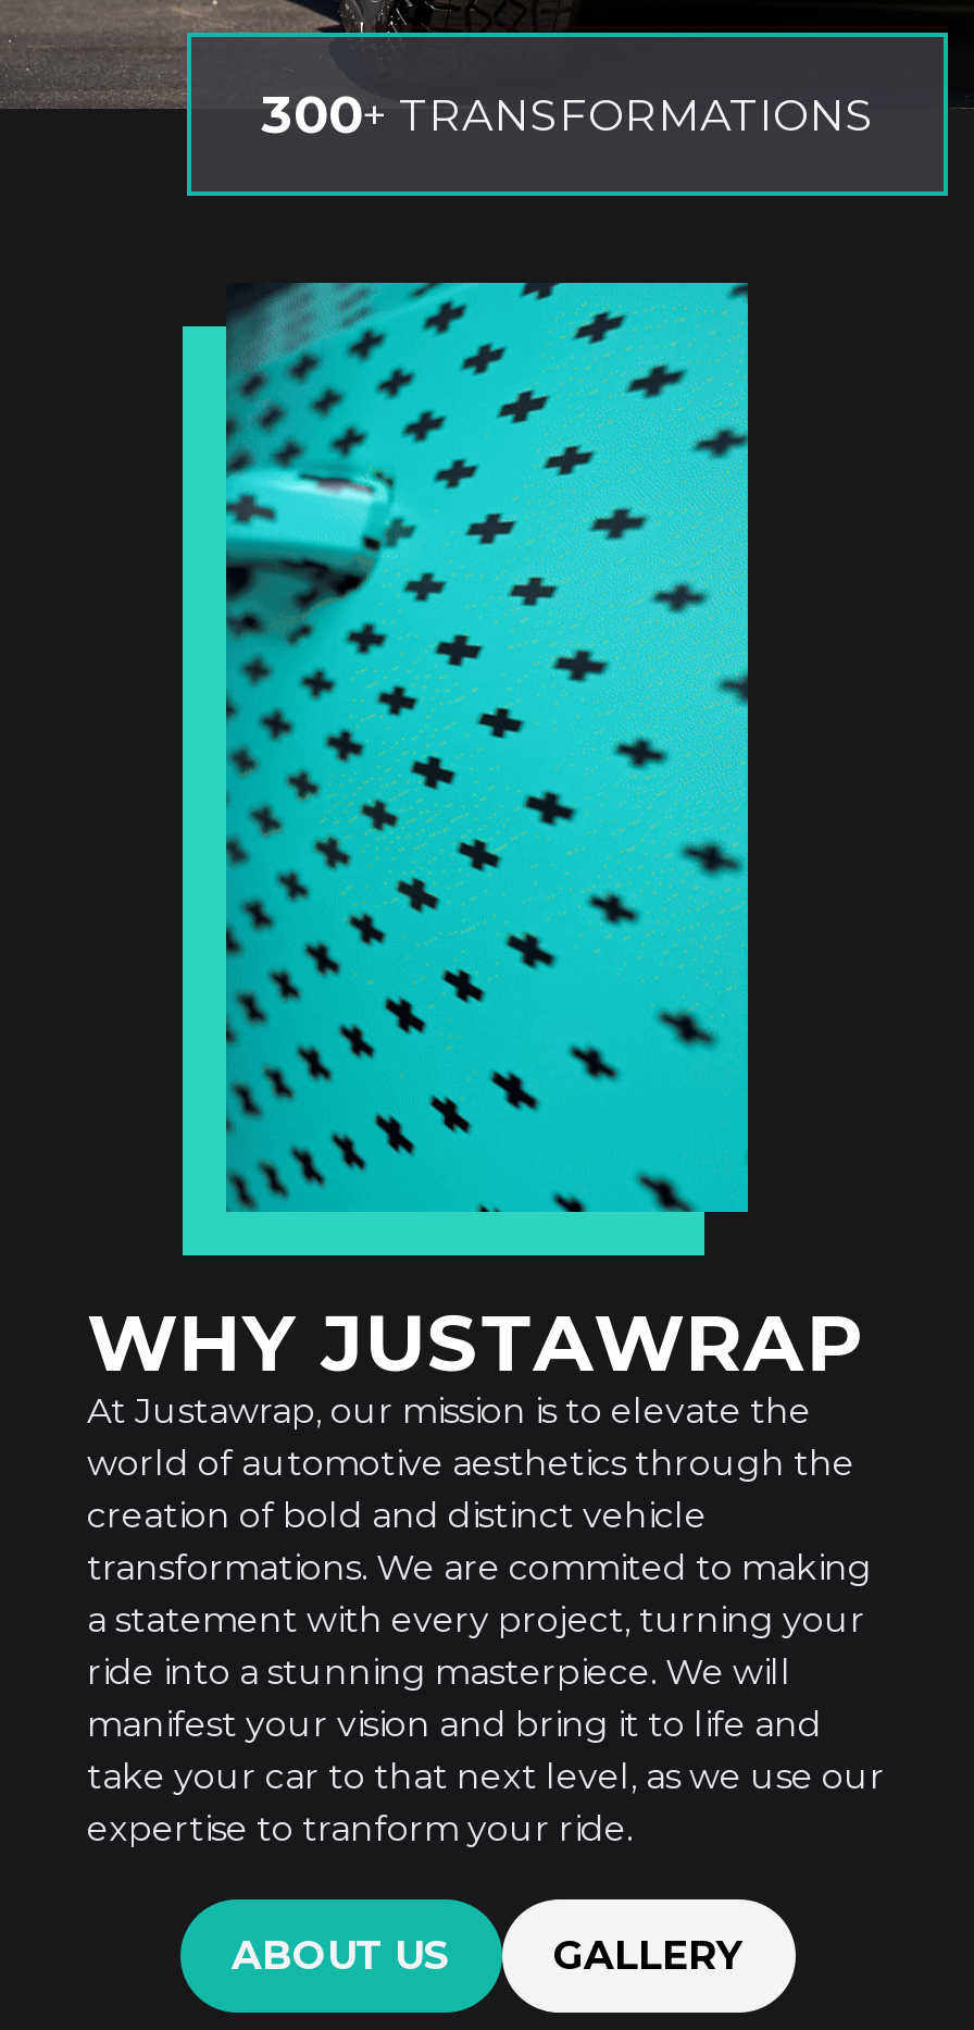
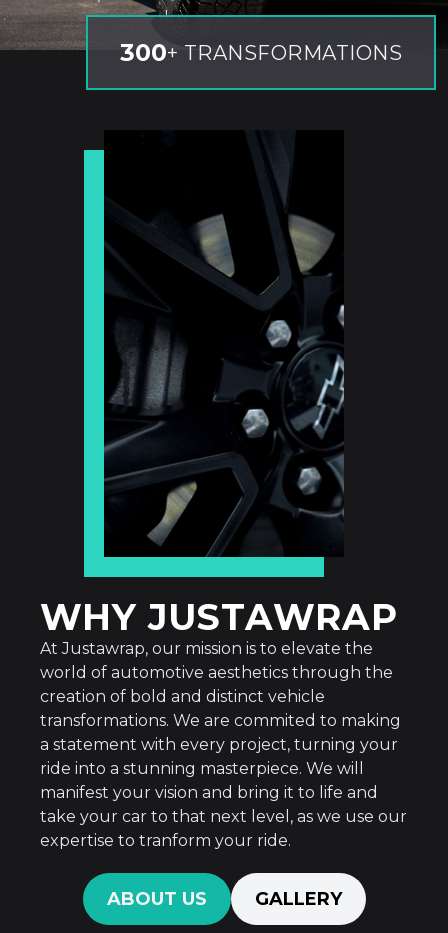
- [image]
+ [image]
